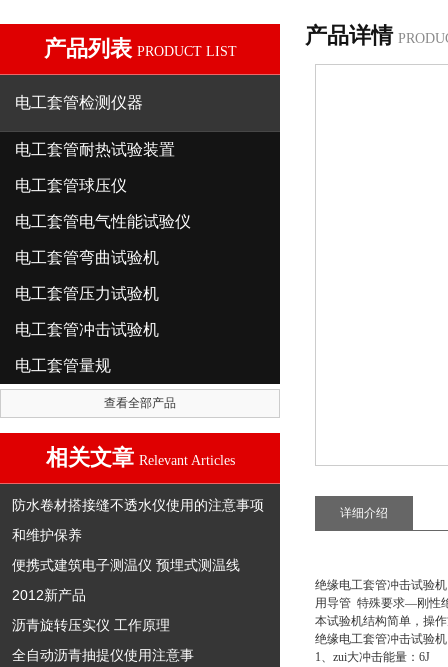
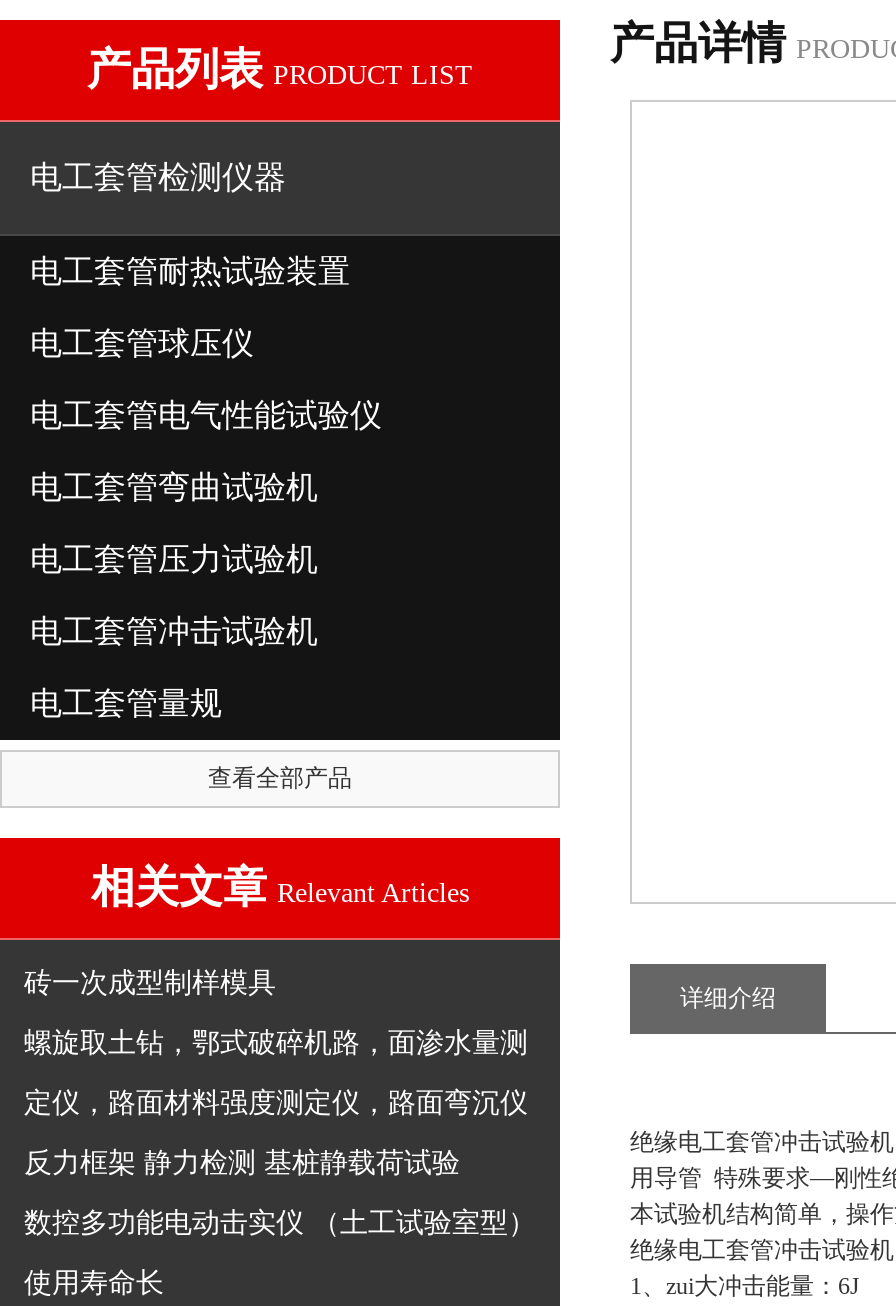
- 防水卷材搭接缝不透水仪使用的注意事项
+ 砖一次成型制样模具

- 和维护保养
+ 螺旋取土钻，鄂式破碎机路，面渗水量测

- 便携式建筑电子测温仪 预埋式测温线
+ 定仪，路面材料强度测定仪，路面弯沉仪

- 2012新产品
+ 反力框架 静力检测 基桩静载荷试验

- 沥青旋转压实仪 工作原理
+ 数控多功能电动击实仪 （土工试验室型）

- 全自动沥青抽提仪使用注意事
+ 使用寿命长
